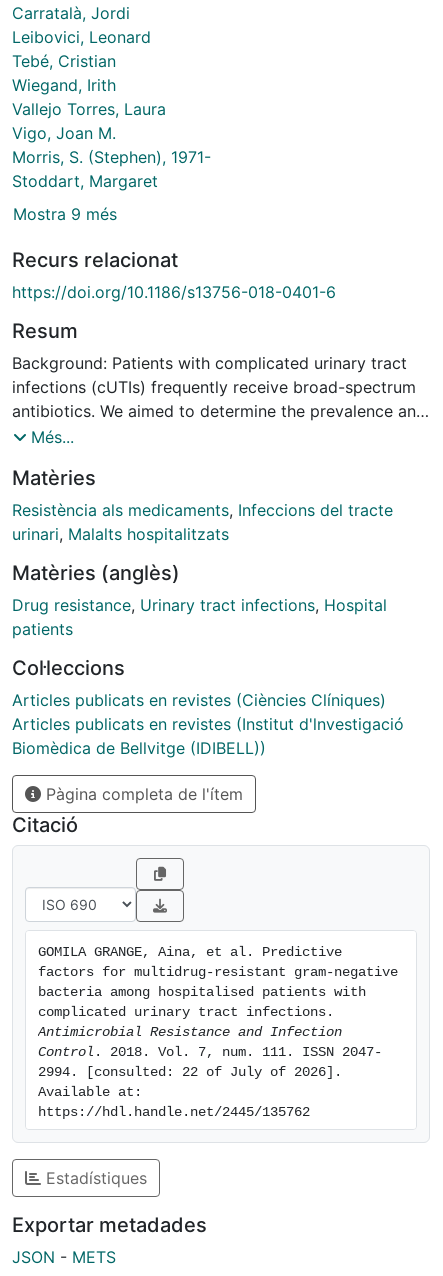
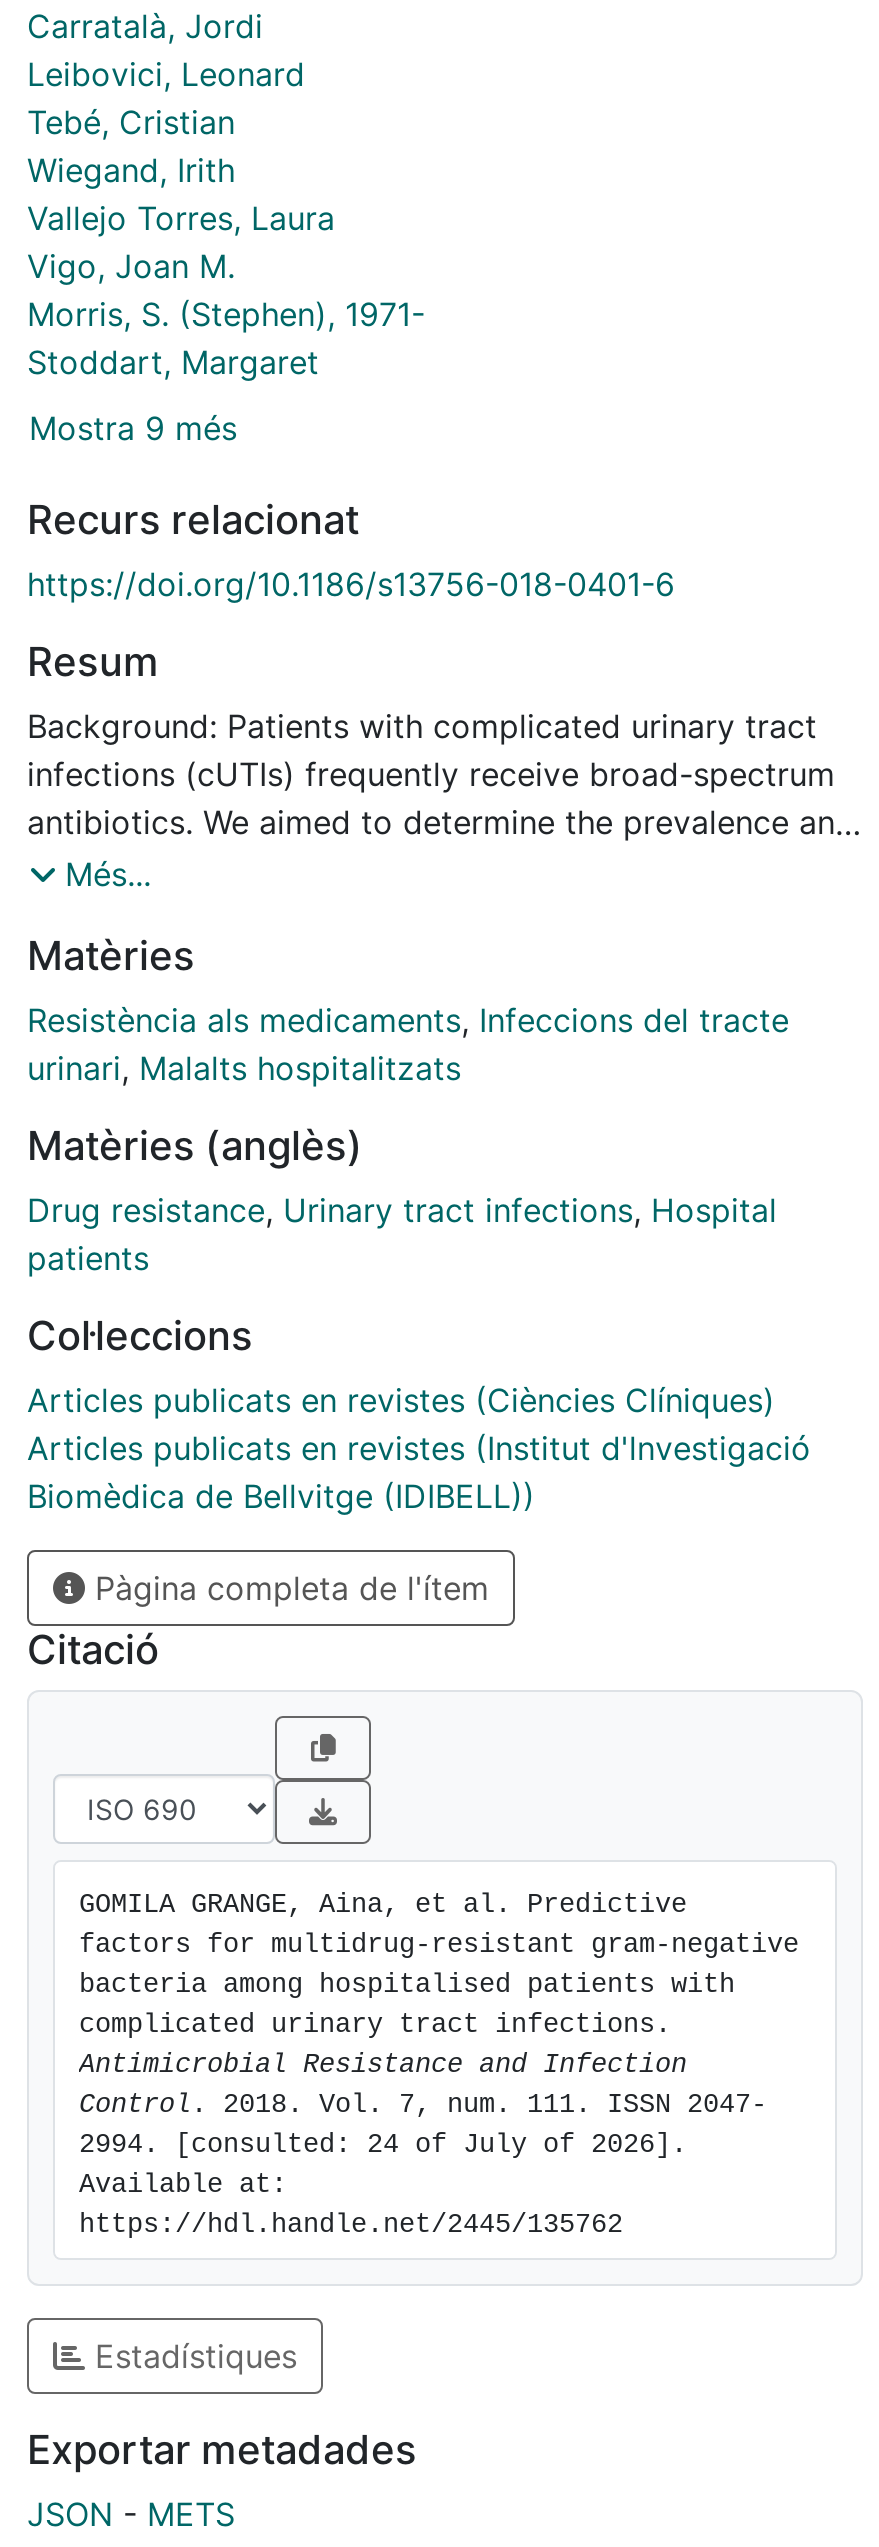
- 2994. [consulted: 22 of July of 2026].
+ 2994. [consulted: 24 of July of 2026].
